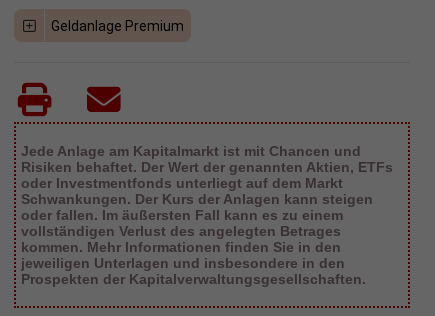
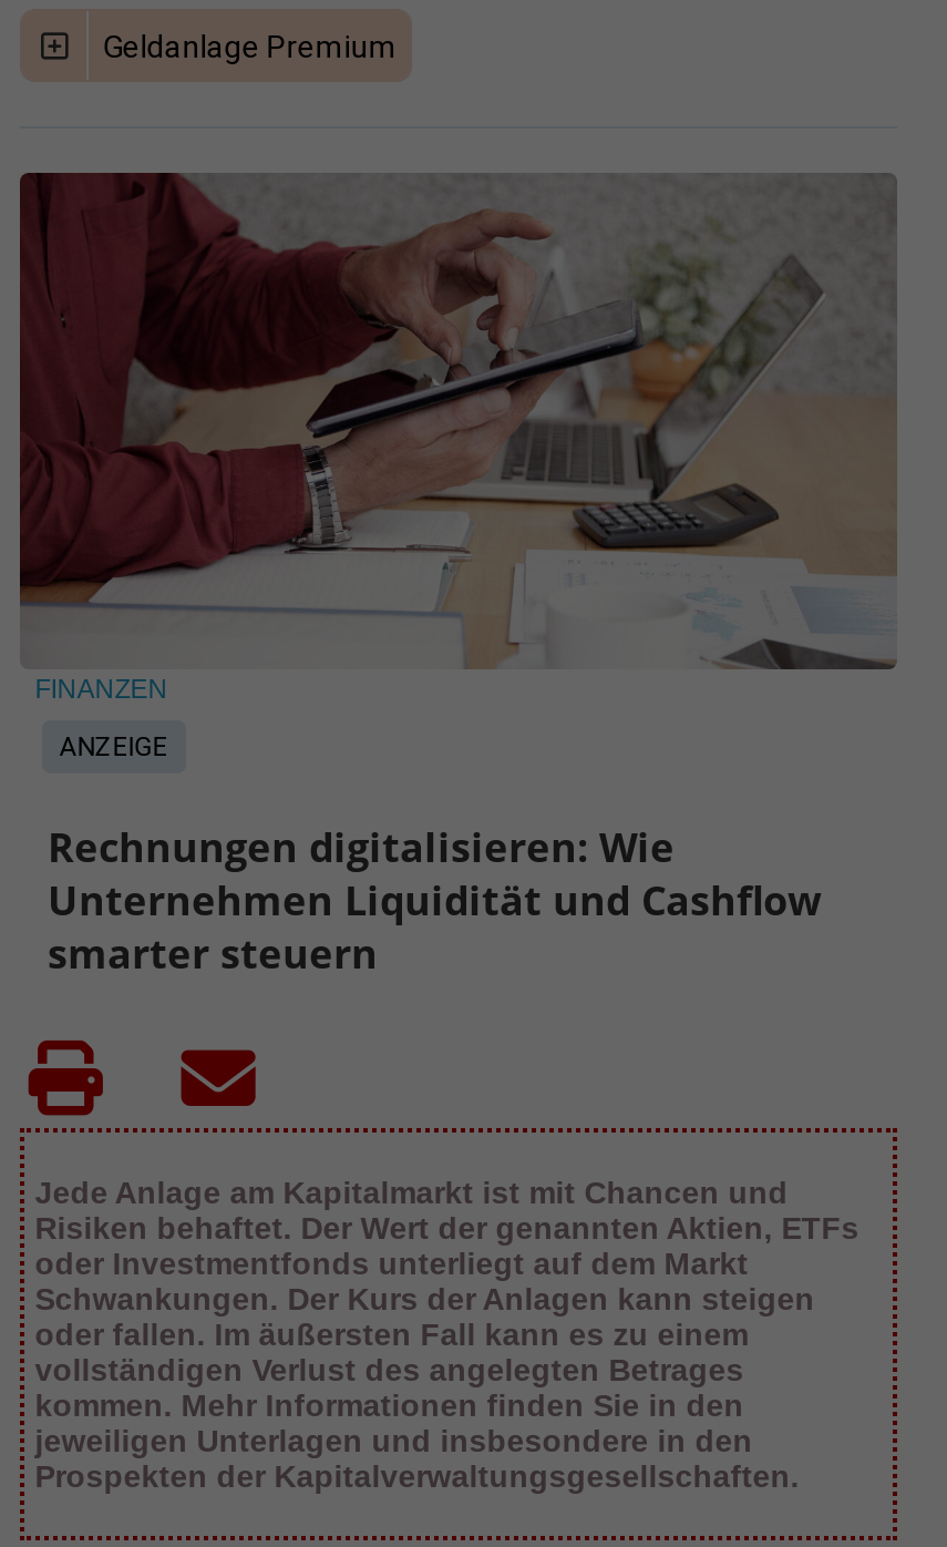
+ [image]
+ FINANZEN
+ Rechnungen digitalisieren: Wie
+ Unternehmen Liquidität und Cashflow
+ smarter steuern

+ ANZEIGE
